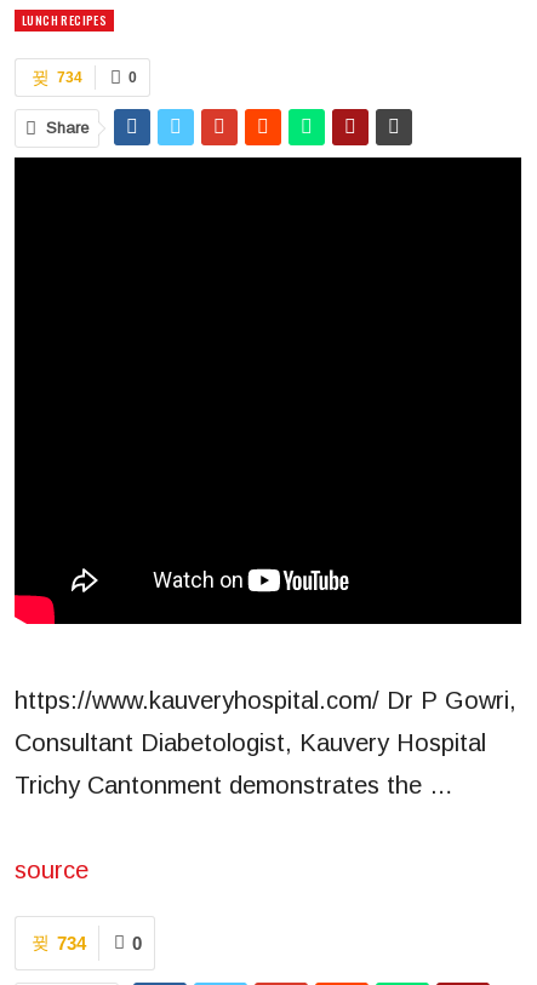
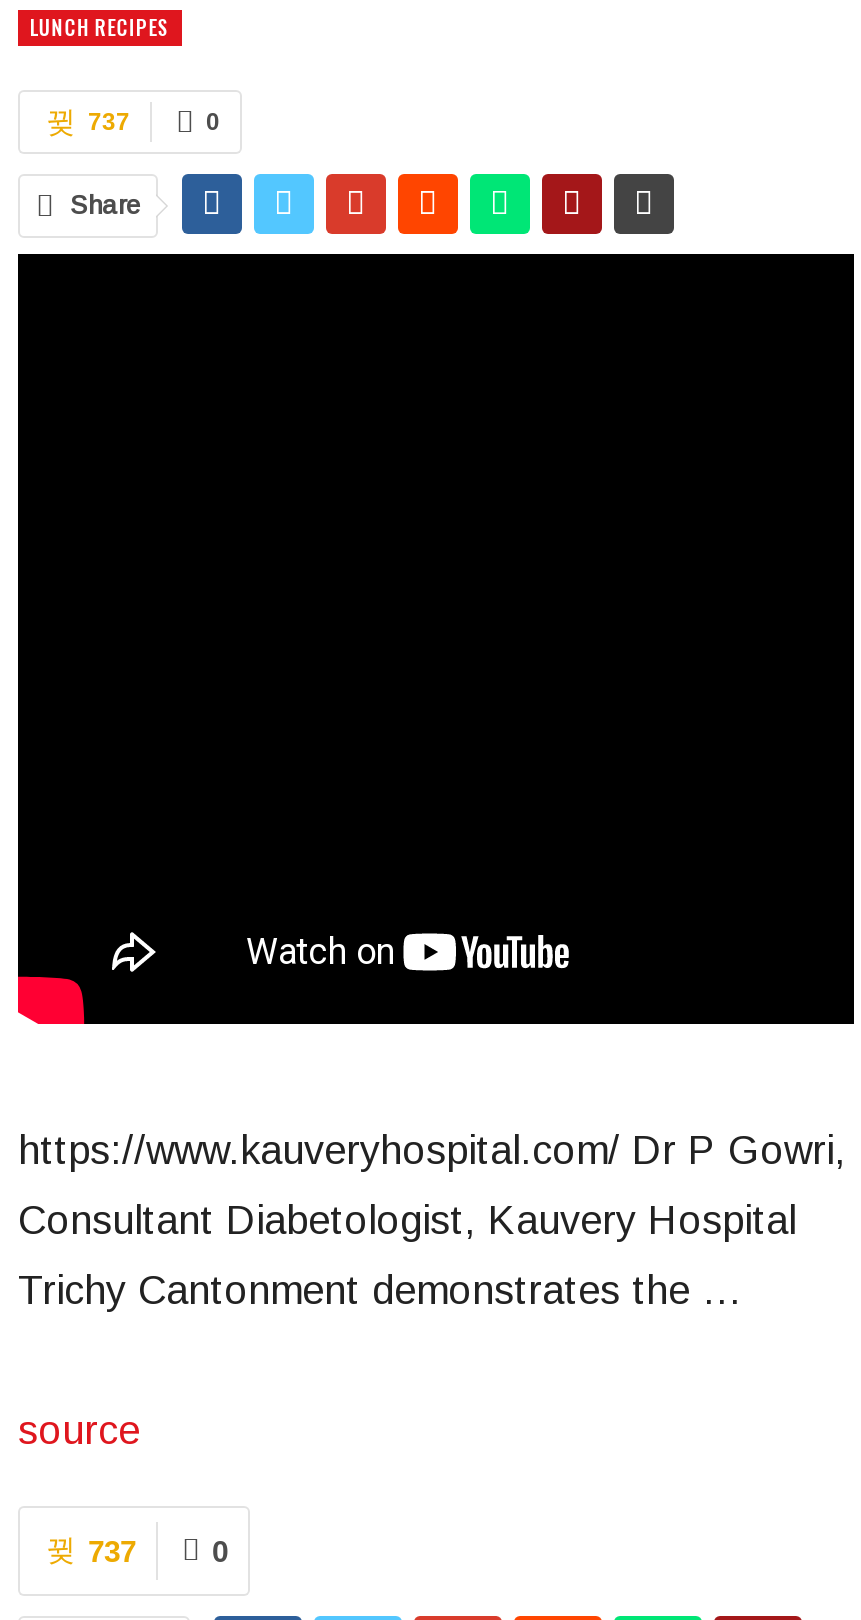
- 734
+ 737

- 734
+ 737
